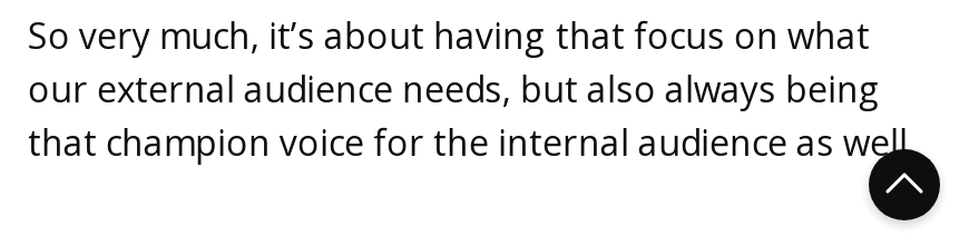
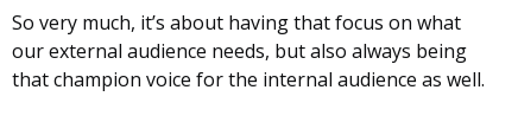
- [image]
